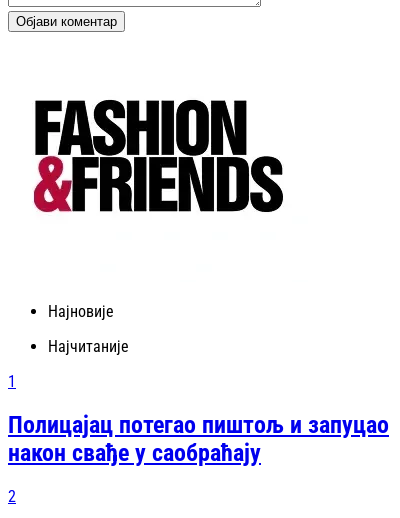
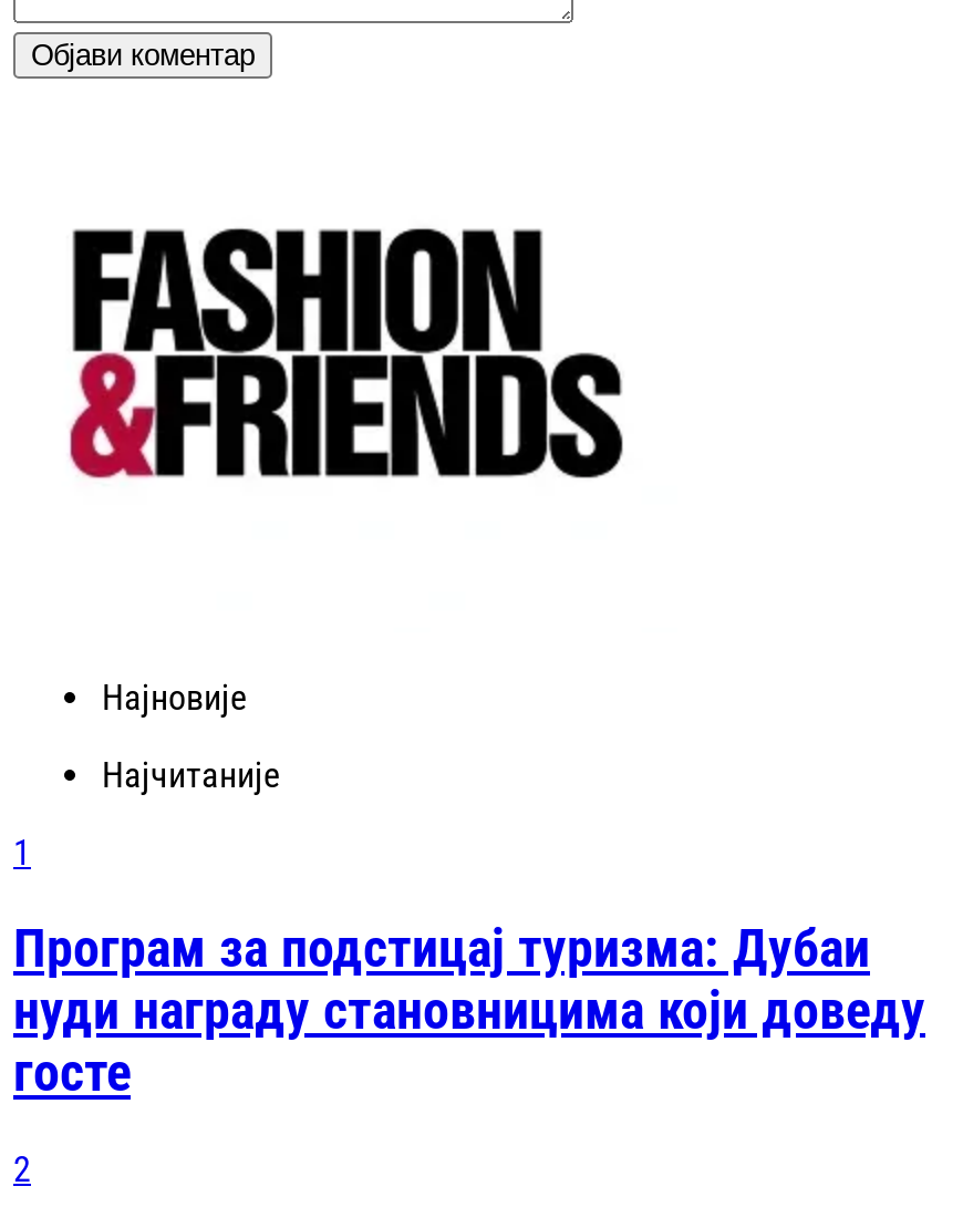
- Полицајац потегао пиштољ и запуцао
- након свађе у саобраћају
+ Програм за подстицај туризма: Дубаи
+ нуди награду становницима који доведу
+ госте
